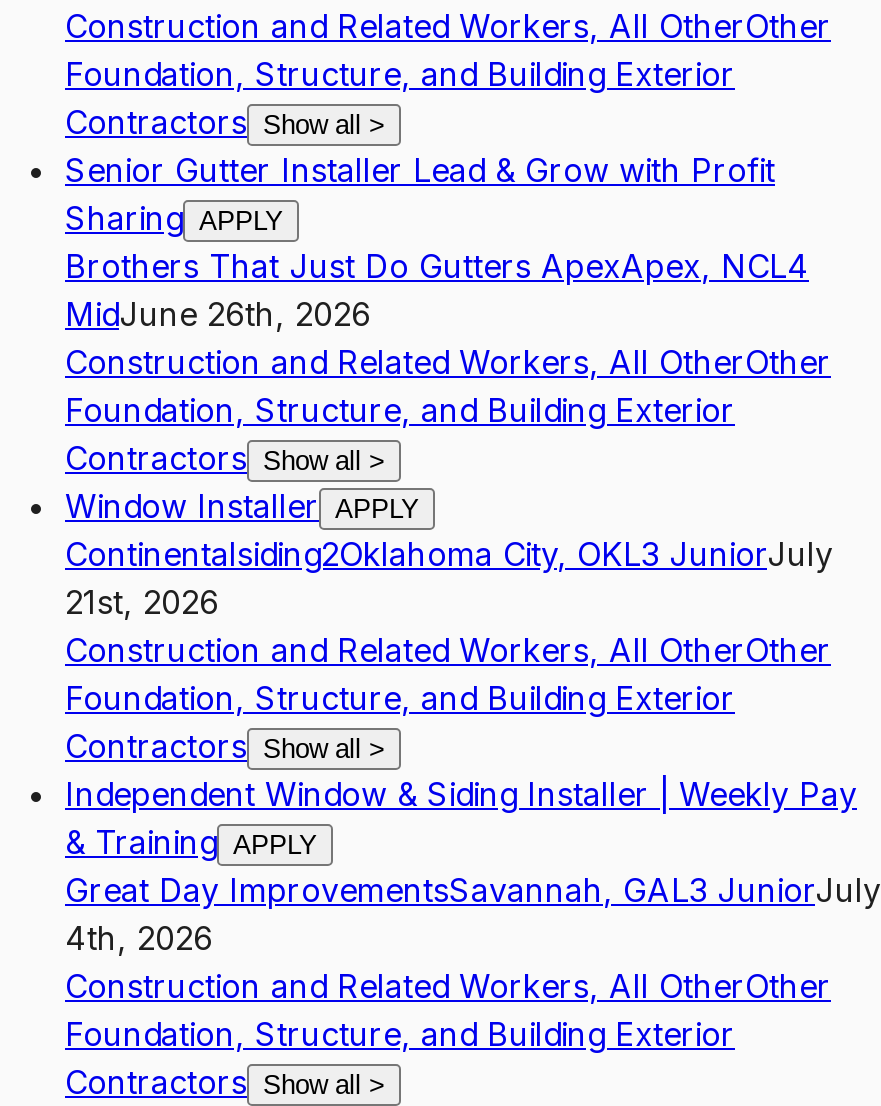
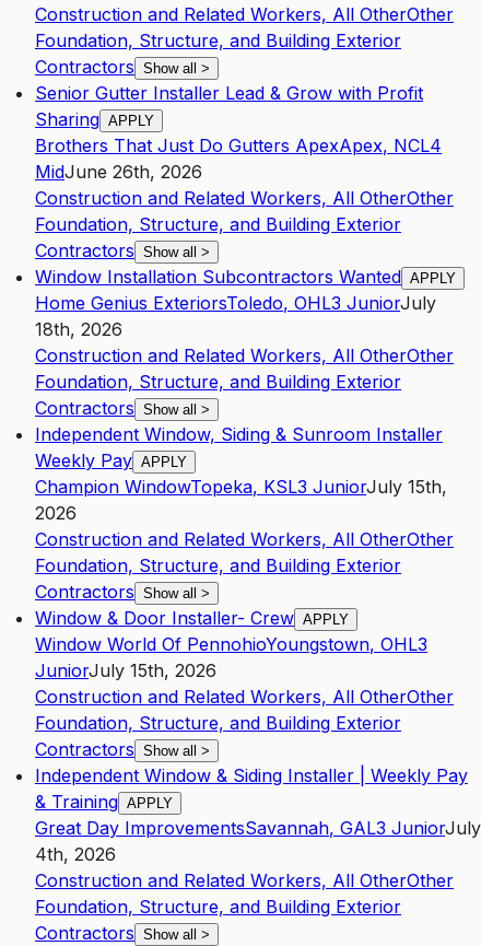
- Window Installer APPLY
- Continentalsiding2Oklahoma City, OKL3 JuniorJuly
- 21st, 2026
+ Window Installation Subcontractors Wanted APPLY
+ Home Genius ExteriorsToledo, OH L3 JuniorJuly
+ 18th, 2026
+ Construction and Related Workers, All OtherOther
+ Foundation, Structure, and Building Exterior
+ Contractors Show all>
+ Independent Window, Siding & Sunroom Installer
+ Weekly Pay APPLY
+ Champion WindowTopeka, KSL3 JuniorJuly 15th,
+ 2026
+ Construction and Related Workers, All OtherOther
+ Foundation, Structure, and Building Exterior
+ Contractors Show all>
+ Window & Door Installer- Crew APPLY
+ Window World Of PennohioYoungstown, OH L3
+ JuniorJuly 15th, 2026
